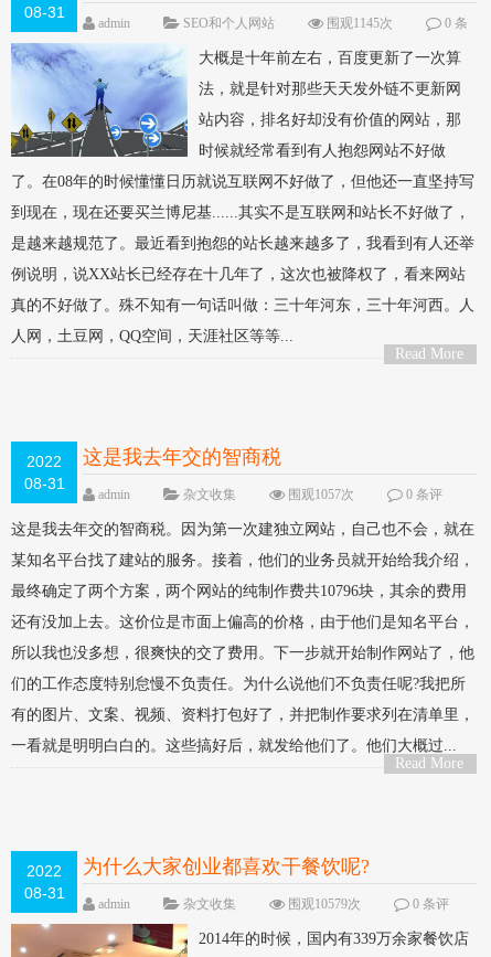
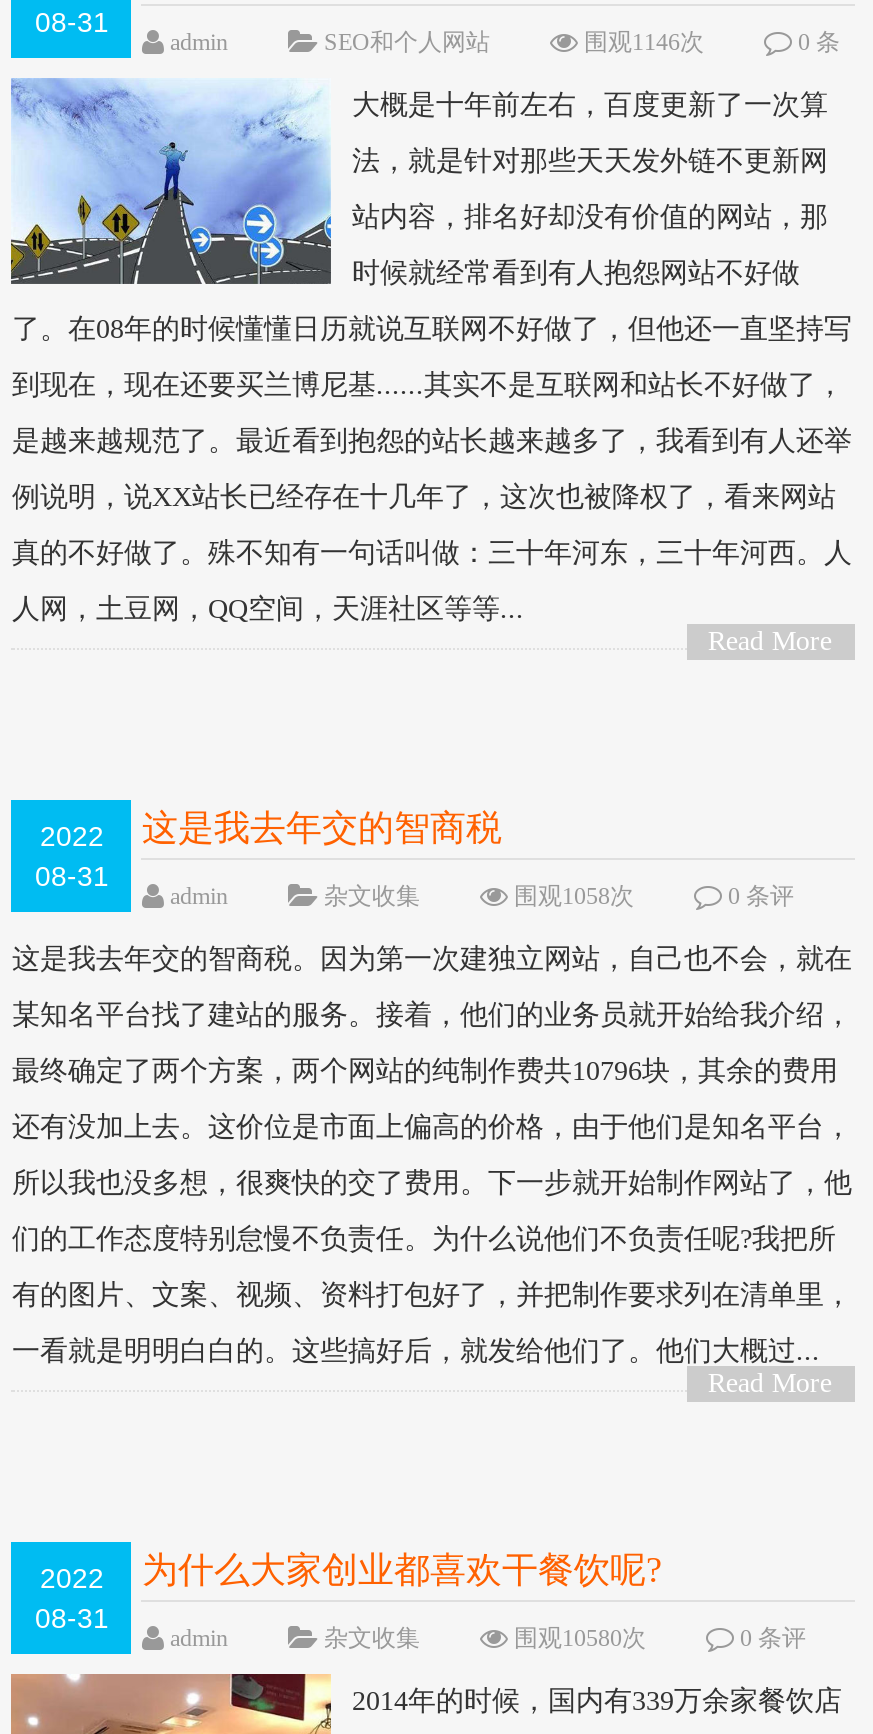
- 围观1145次
+ 围观1146次

- 围观1057次
+ 围观1058次

- 围观10579次
+ 围观10580次
